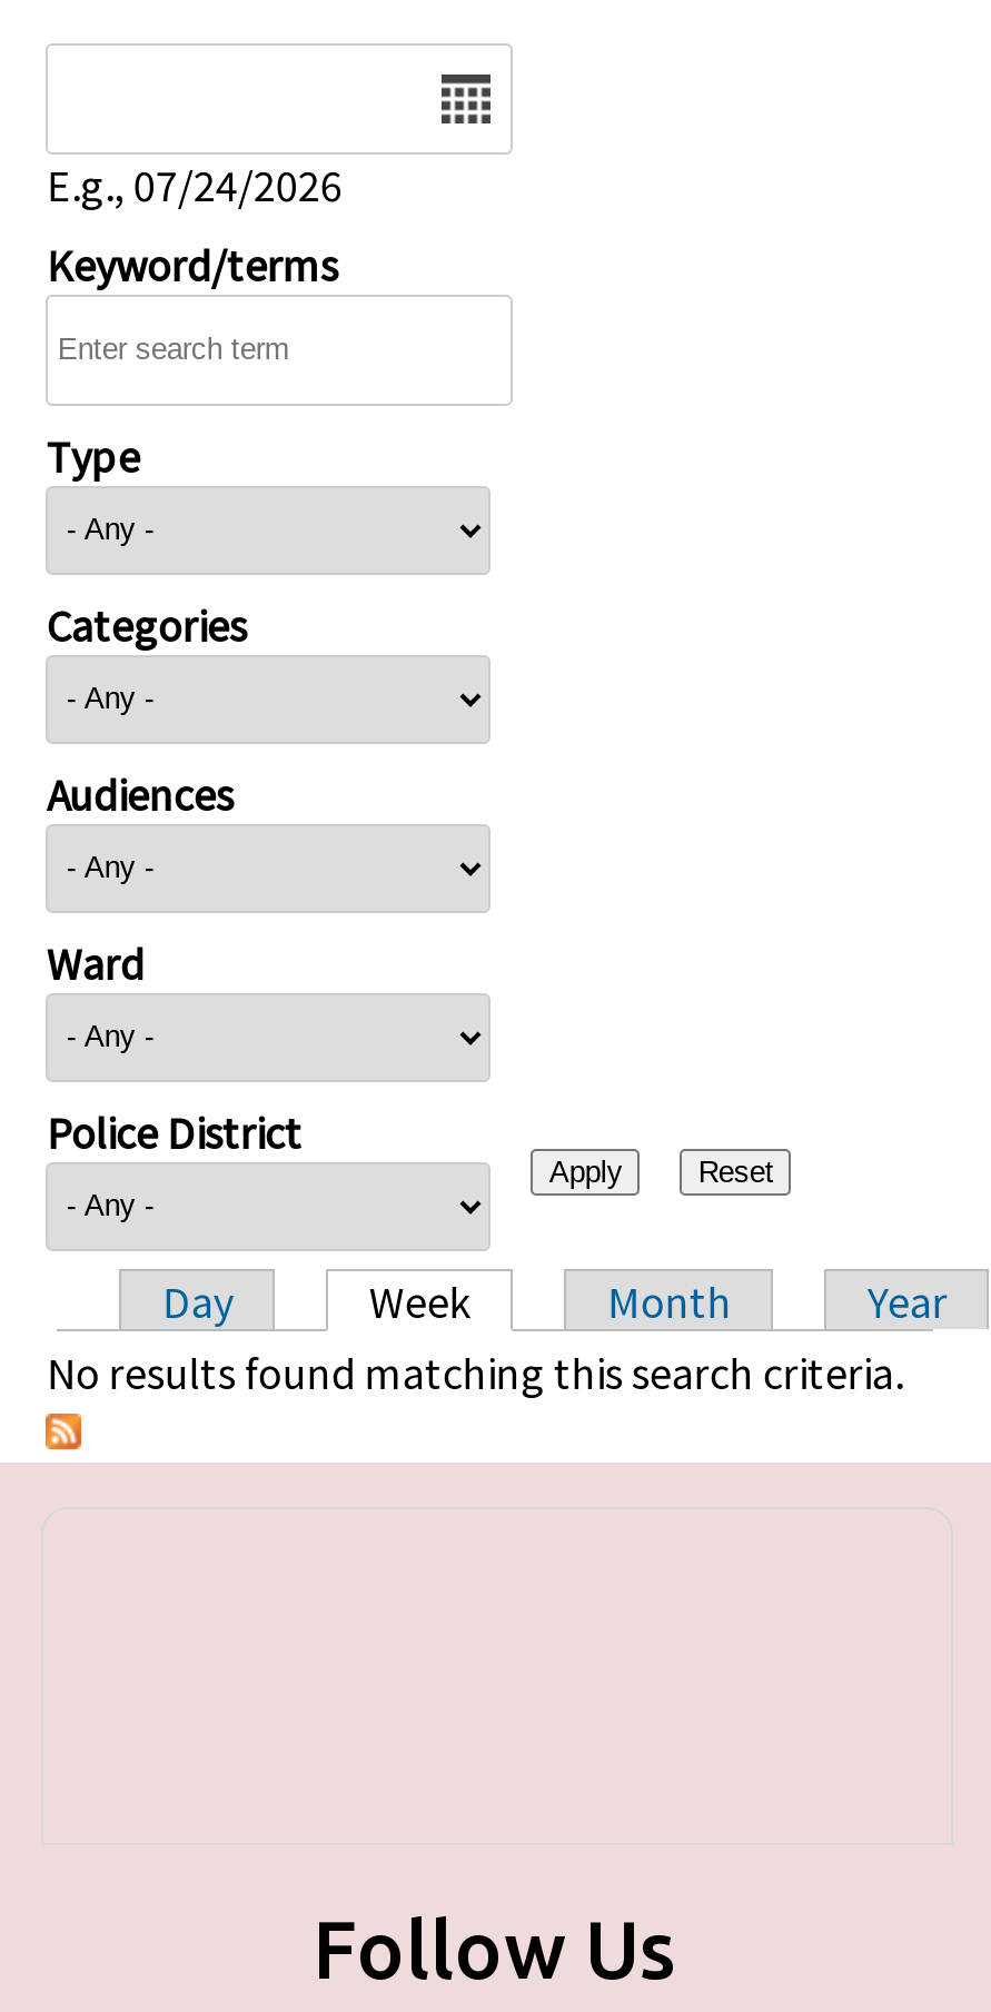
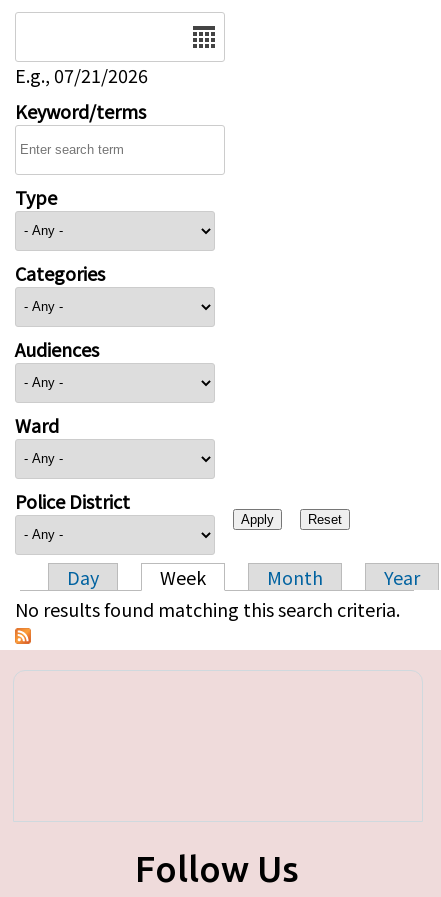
- E.g., 07/24/2026
+ E.g., 07/21/2026
